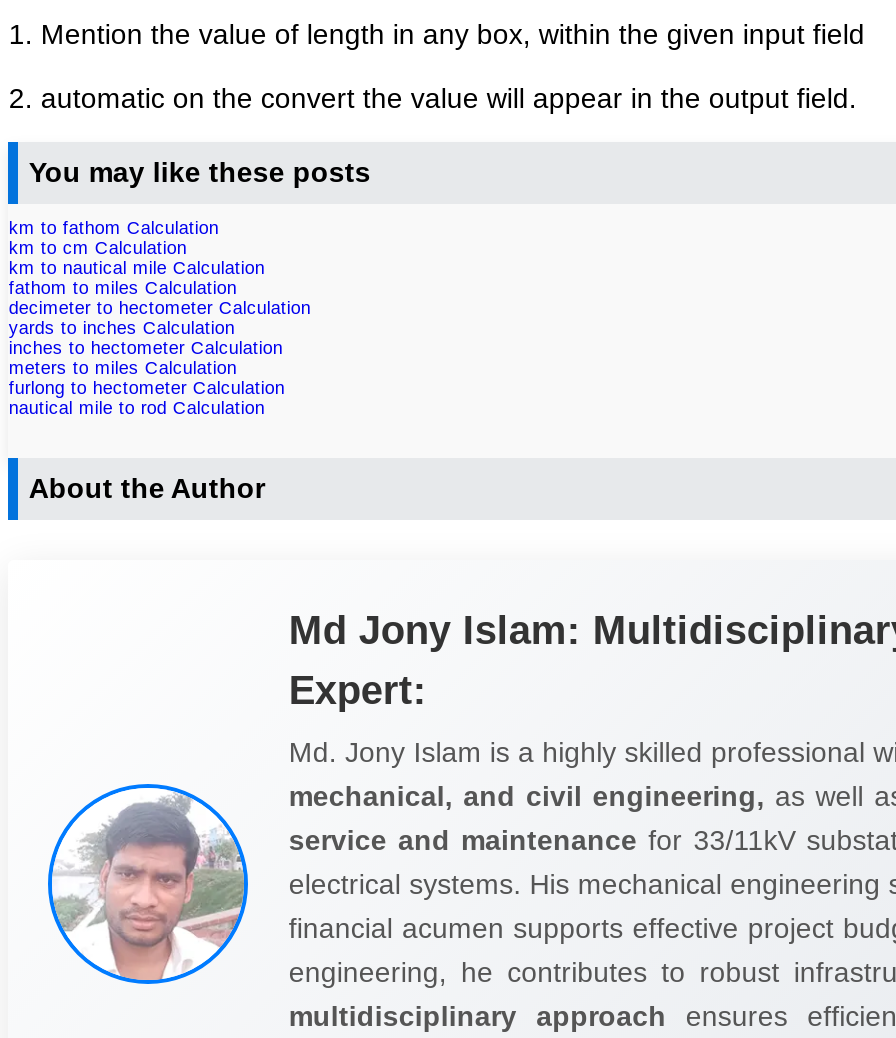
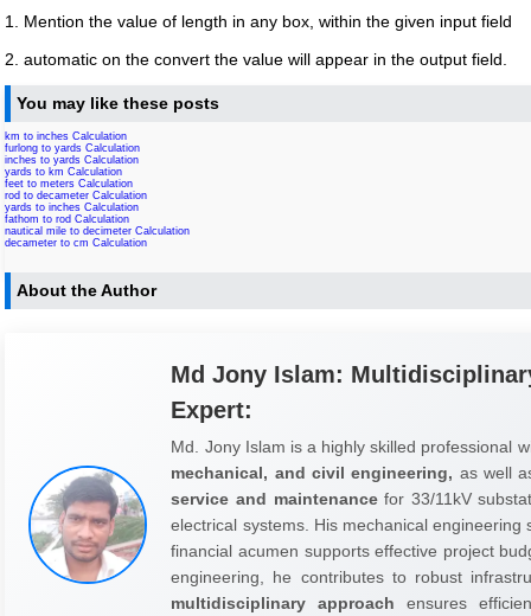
- km to fathom Calculation
- km to cm Calculation
- km to nautical mile Calculation
- fathom to miles Calculation
- decimeter to hectometer Calculation
+ km to inches Calculation
+ furlong to yards Calculation
+ inches to yards Calculation
+ yards to km Calculation
+ feet to meters Calculation
+ rod to decameter Calculation

- inches to hectometer Calculation
- meters to miles Calculation
- furlong to hectometer Calculation
- nautical mile to rod Calculation
+ fathom to rod Calculation
+ nautical mile to decimeter Calculation
+ decameter to cm Calculation
